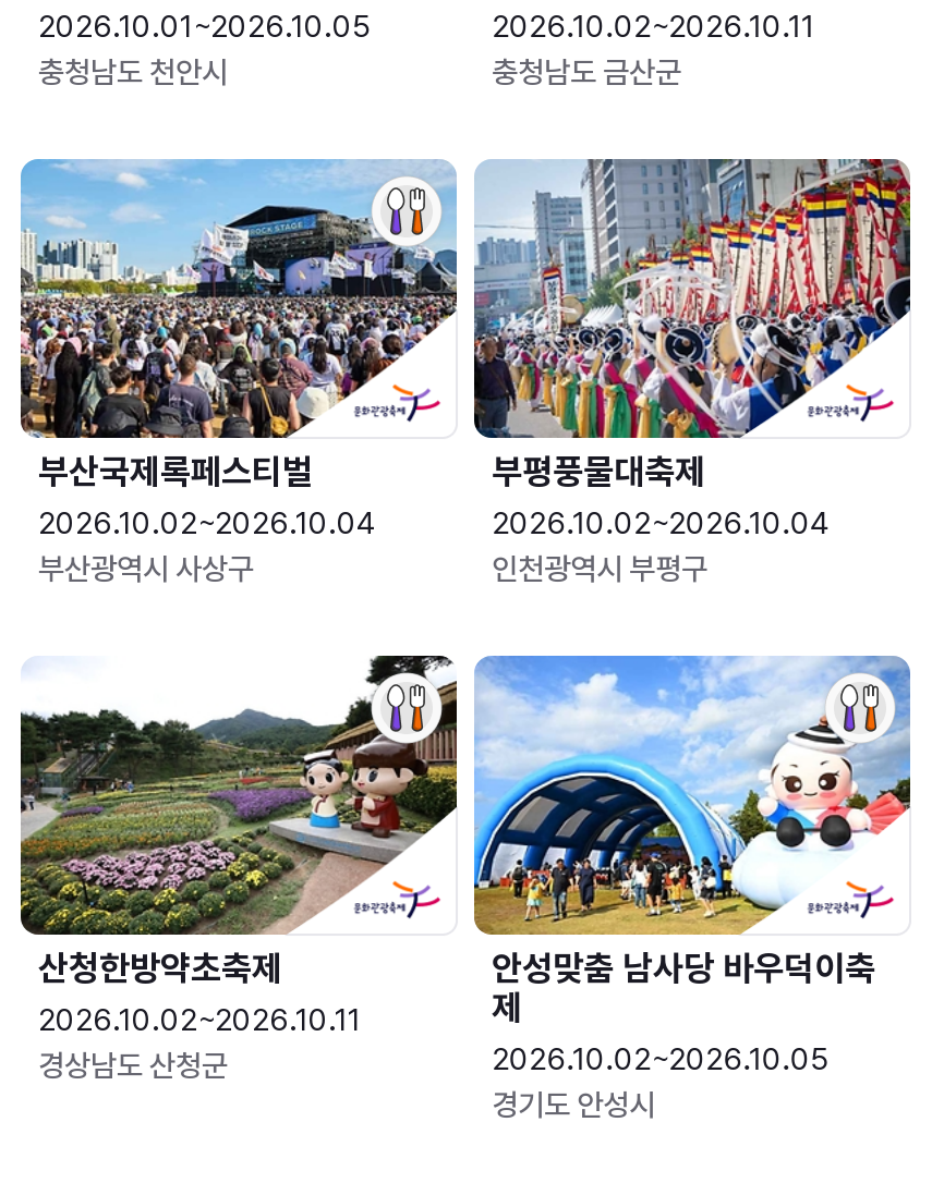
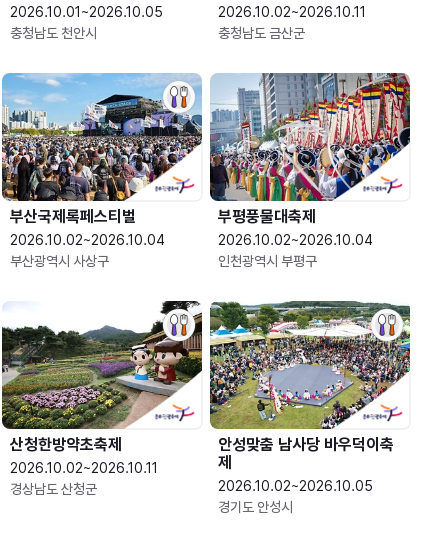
- [image]
+ [image]
